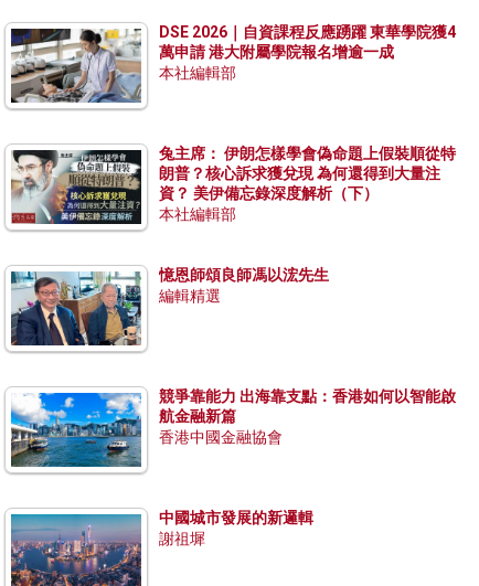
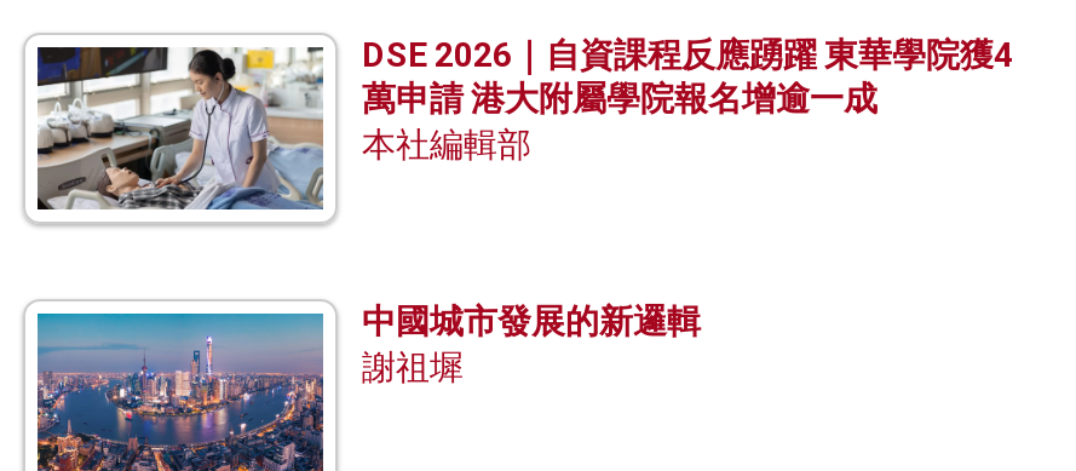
- [image]
- 兔主席： 伊朗怎樣學會偽命題上假裝順從特
- 朗普？核心訴求獲兌現 為何還得到大量注
- 資？ 美伊備忘錄深度解析（下）
- 本社編輯部
- 憶恩師頌良師馮以浤先生
- 編輯精選

- [image]

- [image]
- 競爭靠能力 出海靠支點：香港如何以智能啟
- 航金融新篇
- 香港中國金融協會
